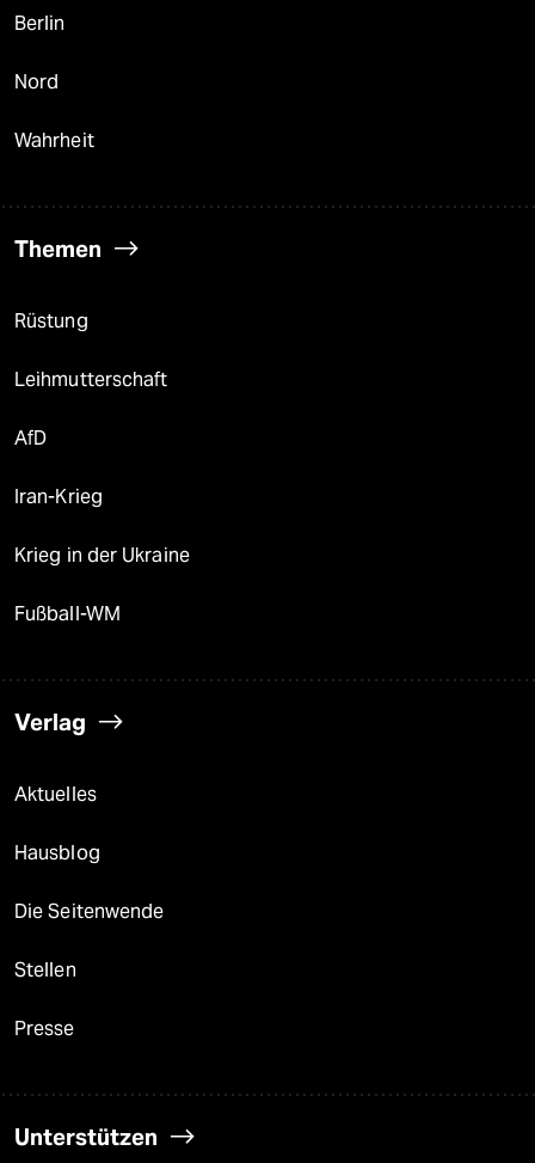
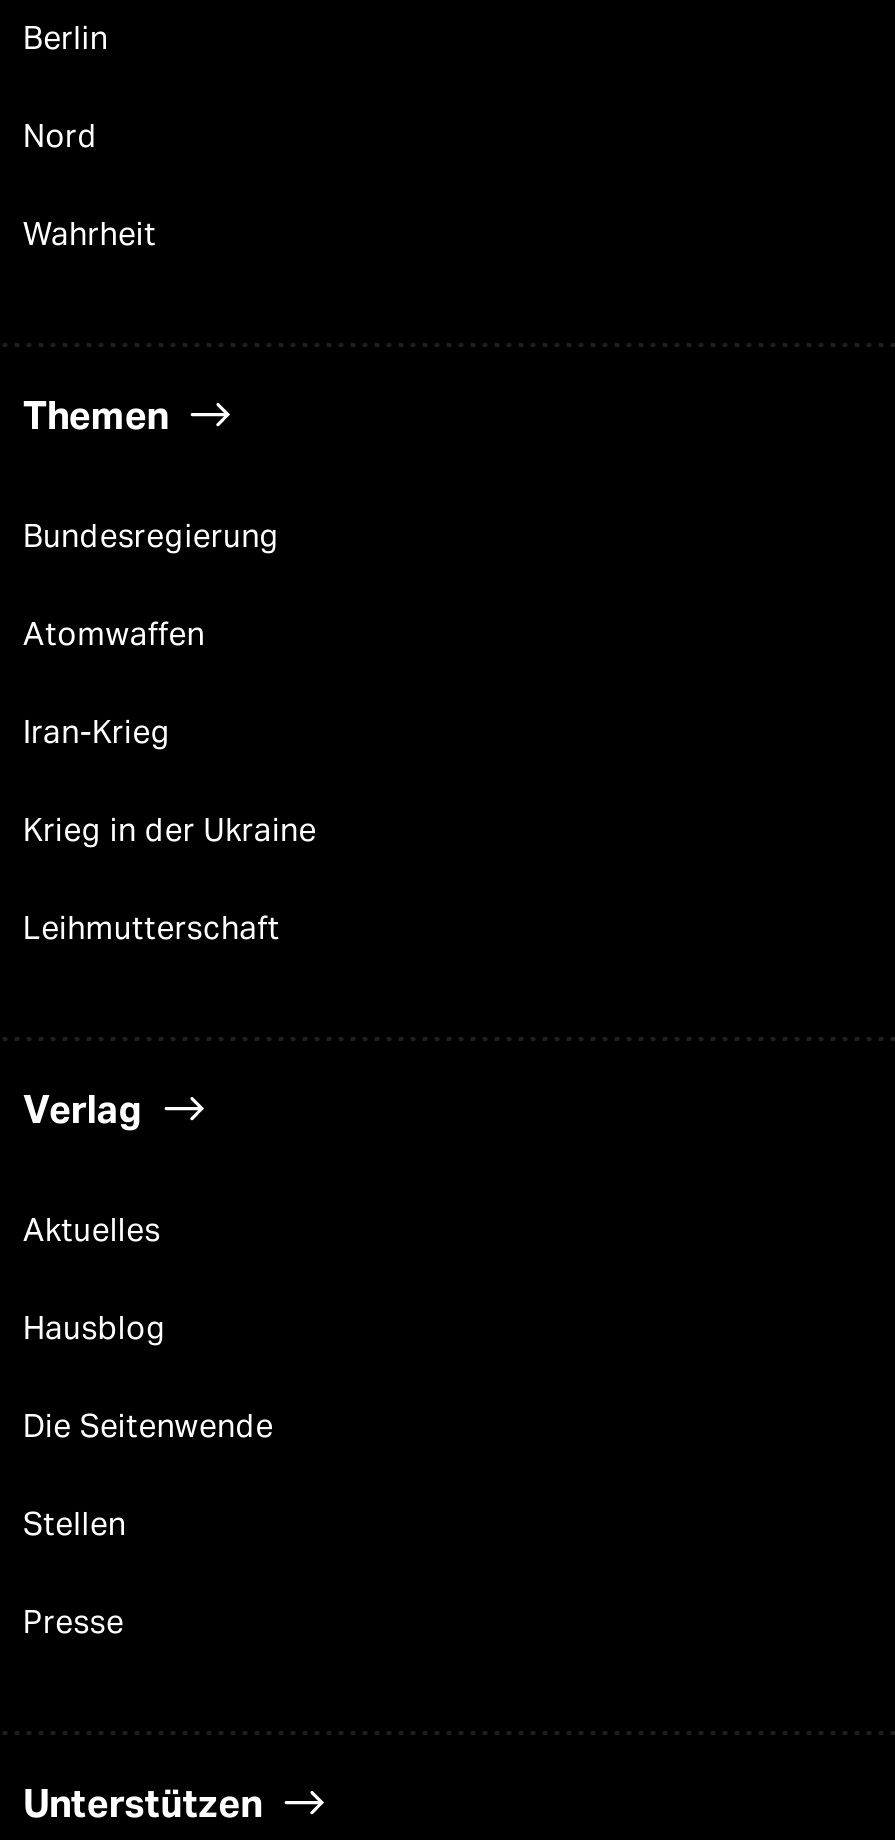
- Rüstung
- AfD
+ Bundesregierung
+ Atomwaffen

moved down: Leihmutterschaft

- Fußball-WM
